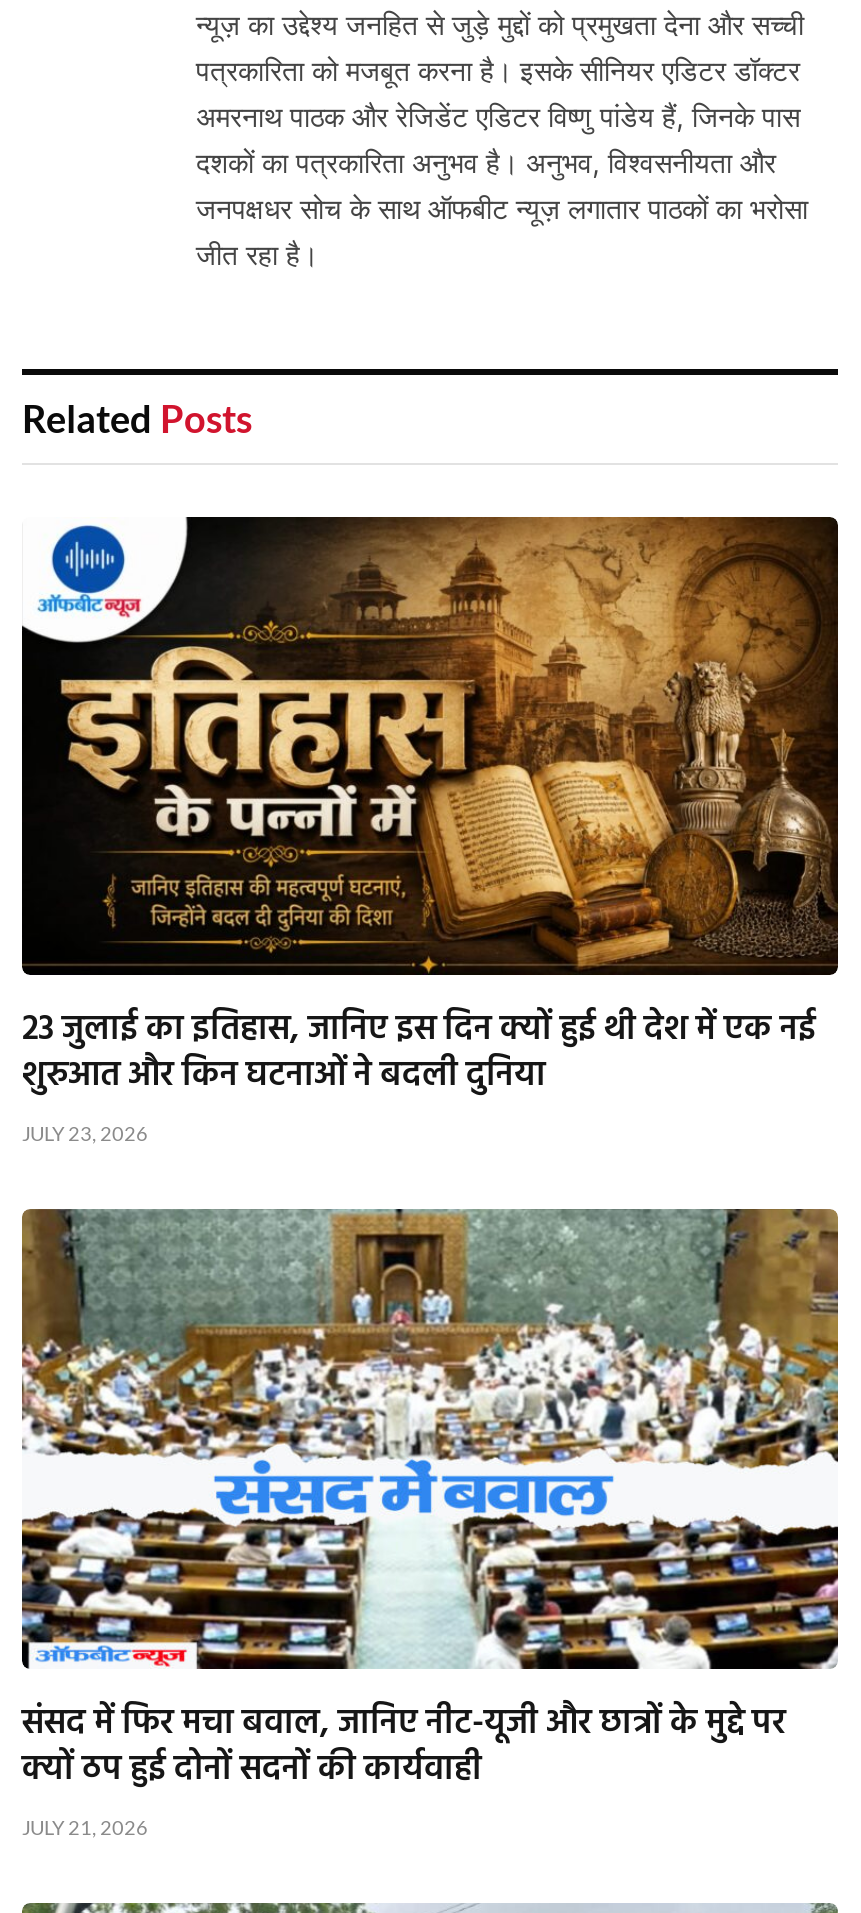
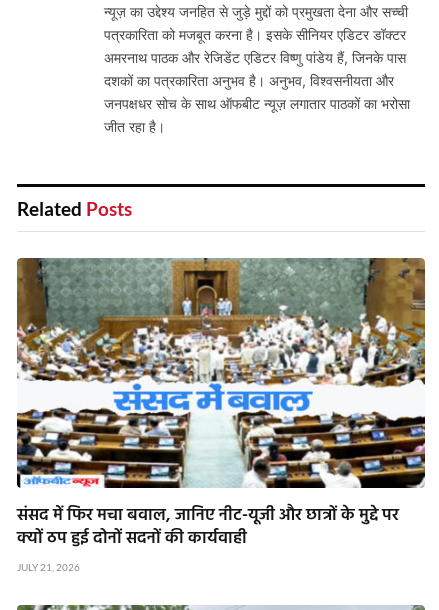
- [image]
- 23 जुलाई का इतिहास, जानिए इस दिन क्यों हुई थी देश में एक नई
- शुरुआत और किन घटनाओं ने बदली दुनिया
- JULY 23, 2026
